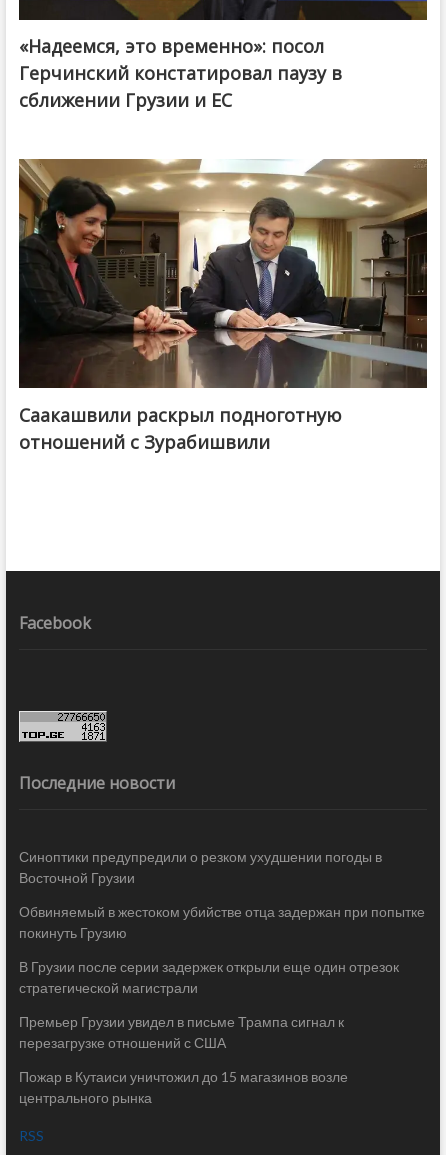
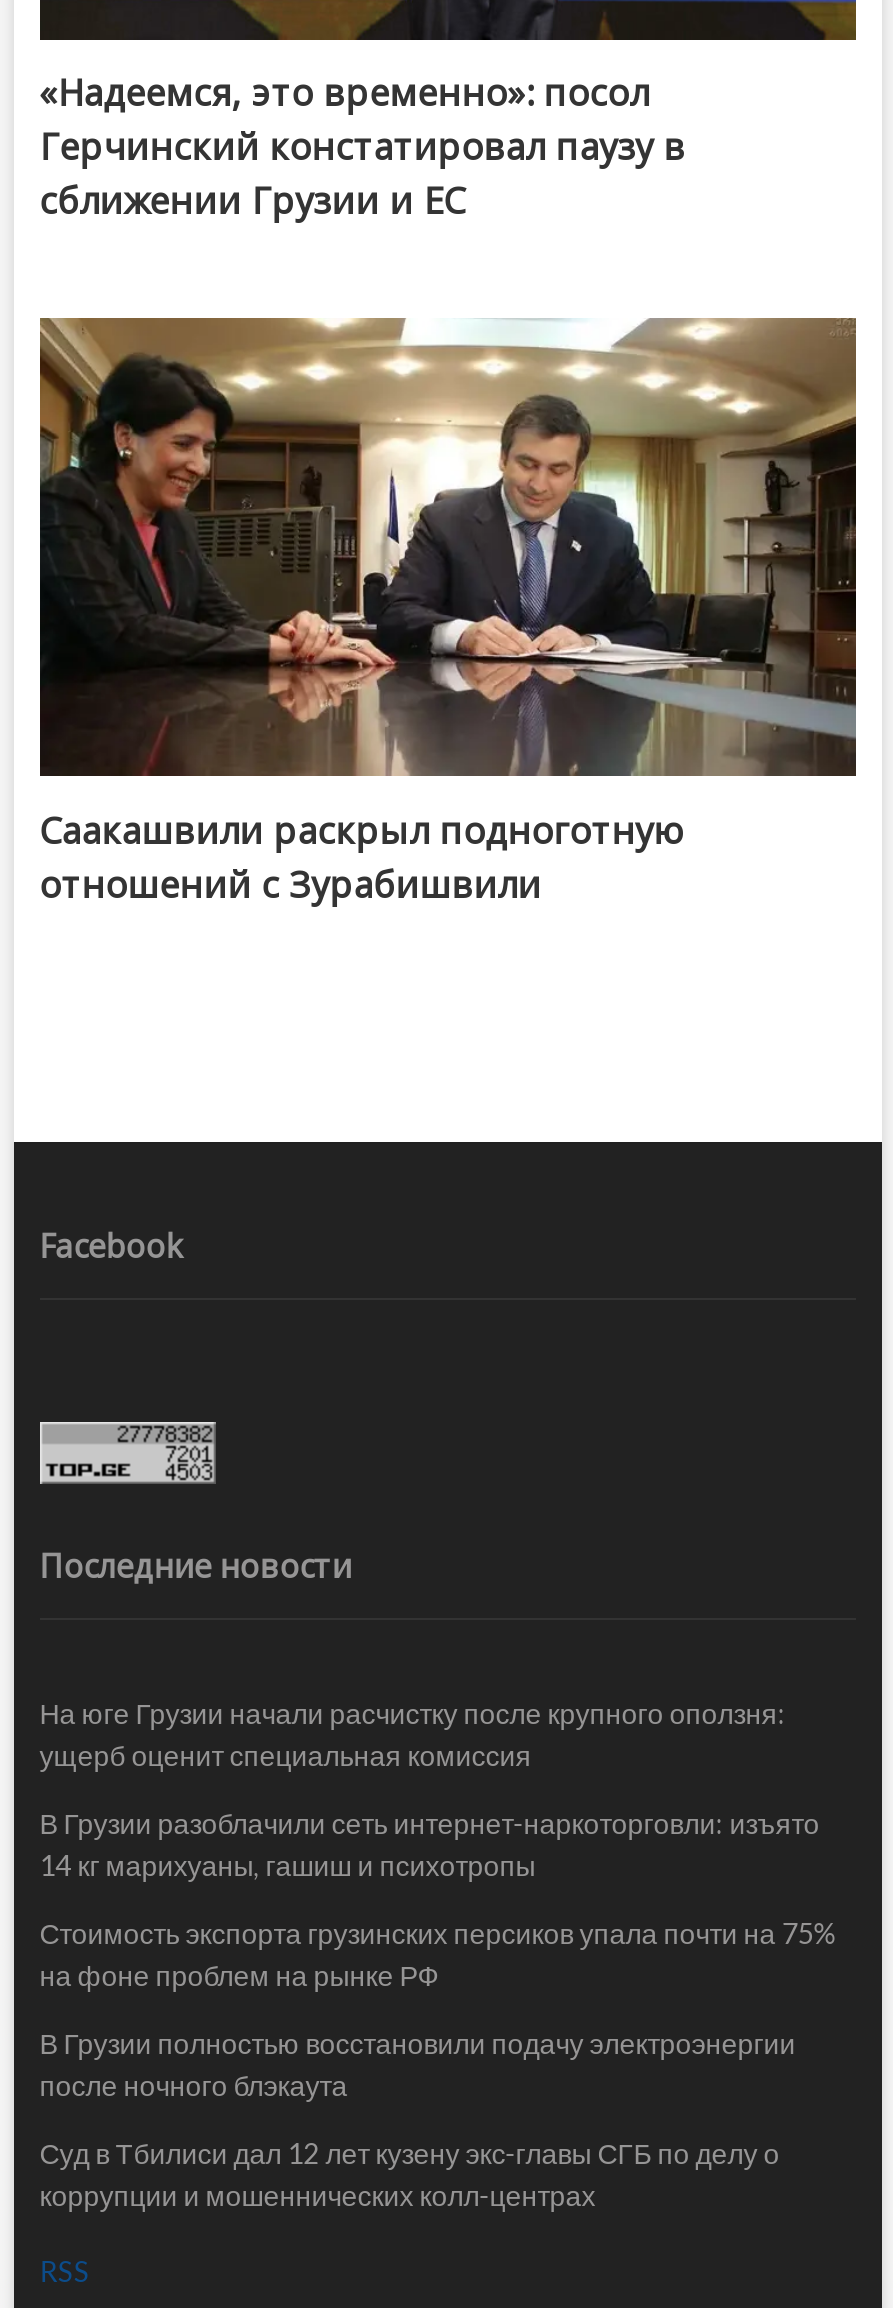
- Синоптики предупредили о резком ухудшении погоды в
- Восточной Грузии
+ На юге Грузии начали расчистку после крупного оползня:
+ ущерб оценит специальная комиссия

- Обвиняемый в жестоком убийстве отца задержан при попытке
- покинуть Грузию
+ В Грузии разоблачили сеть интернет-наркоторговли: изъято
+ 14 кг марихуаны, гашиш и психотропы

- В Грузии после серии задержек открыли еще один отрезок
- стратегической магистрали
+ Стоимость экспорта грузинских персиков упала почти на 75%
+ на фоне проблем на рынке РФ

- Премьер Грузии увидел в письме Трампа сигнал к
- перезагрузке отношений с США
+ В Грузии полностью восстановили подачу электроэнергии
+ после ночного блэкаута

- Пожар в Кутаиси уничтожил до 15 магазинов возле
- центрального рынка
+ Суд в Тбилиси дал 12 лет кузену экс-главы СГБ по делу о
+ коррупции и мошеннических колл-центрах
